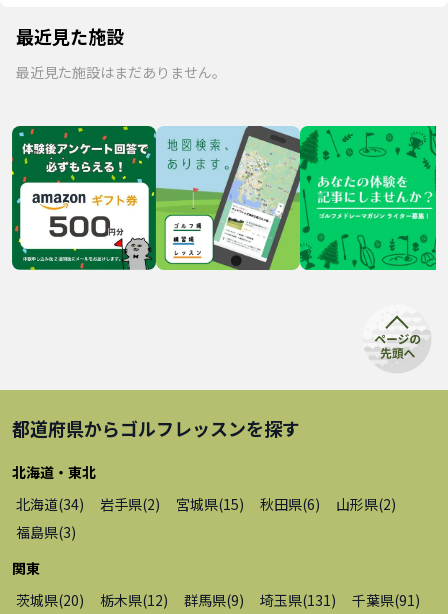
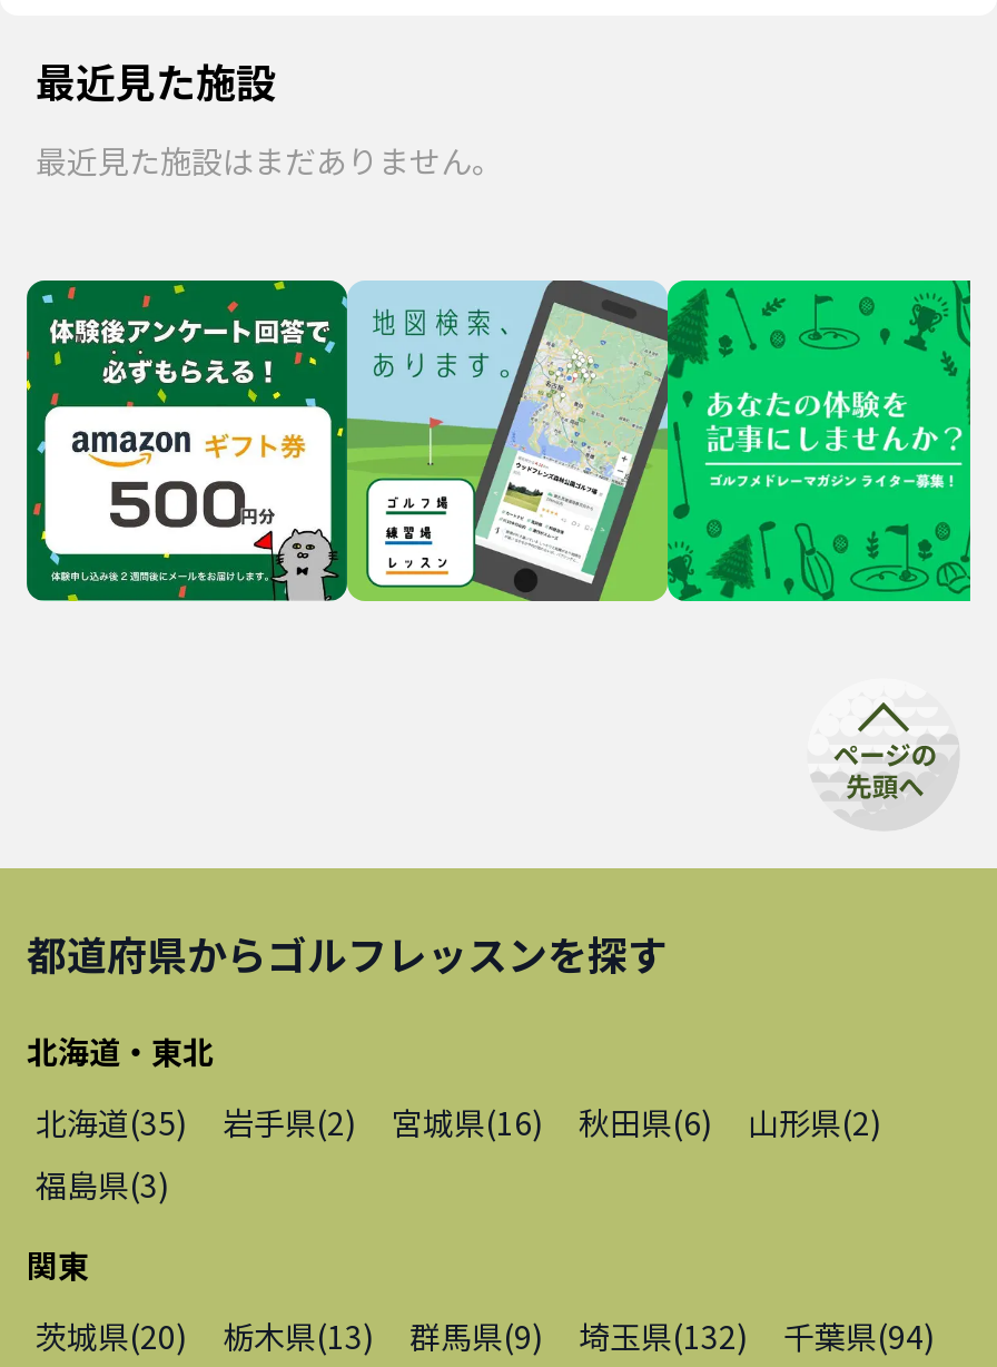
- 北海道(34)
+ 北海道(35)

- 宮城県(15)
+ 宮城県(16)

- 栃木県(12)
+ 栃木県(13)

- 埼玉県(131)
+ 埼玉県(132)

- 千葉県(91)
+ 千葉県(94)
